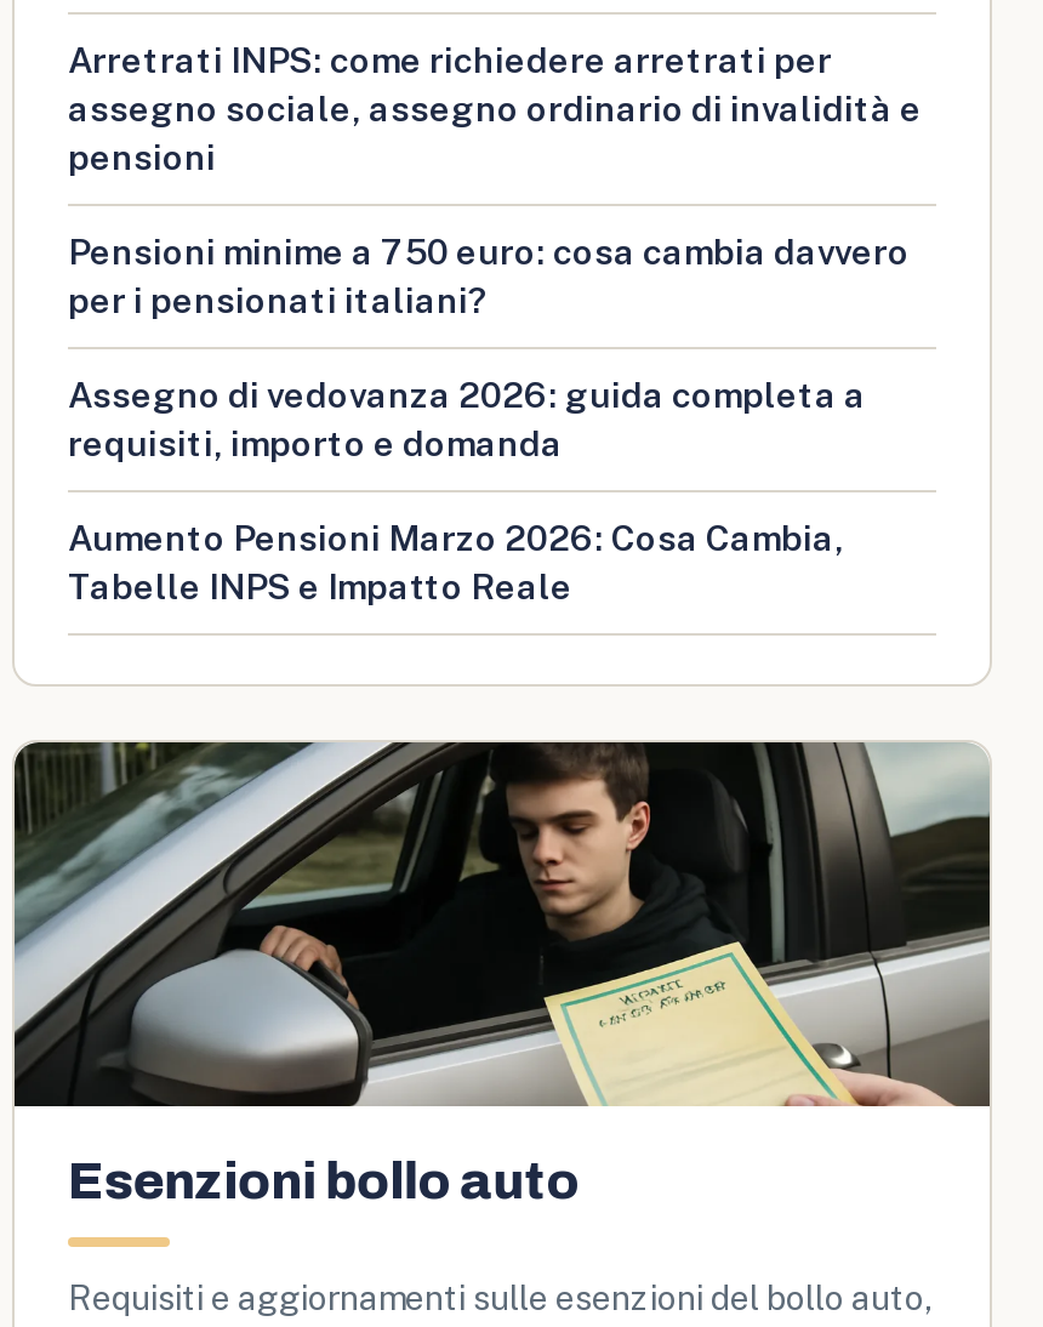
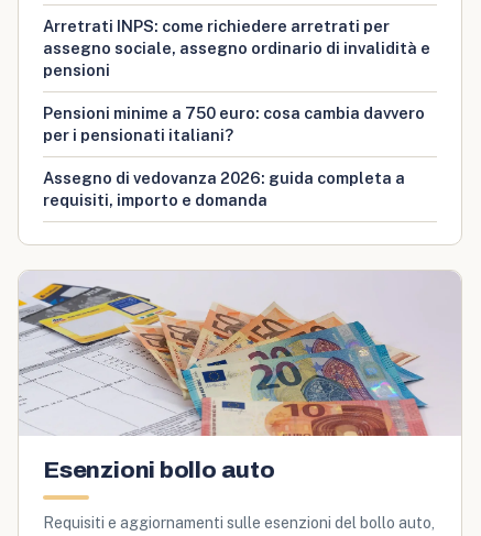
- Aumento Pensioni Marzo 2026: Cosa Cambia,
- Tabelle INPS e Impatto Reale

- [image]
+ [image]
